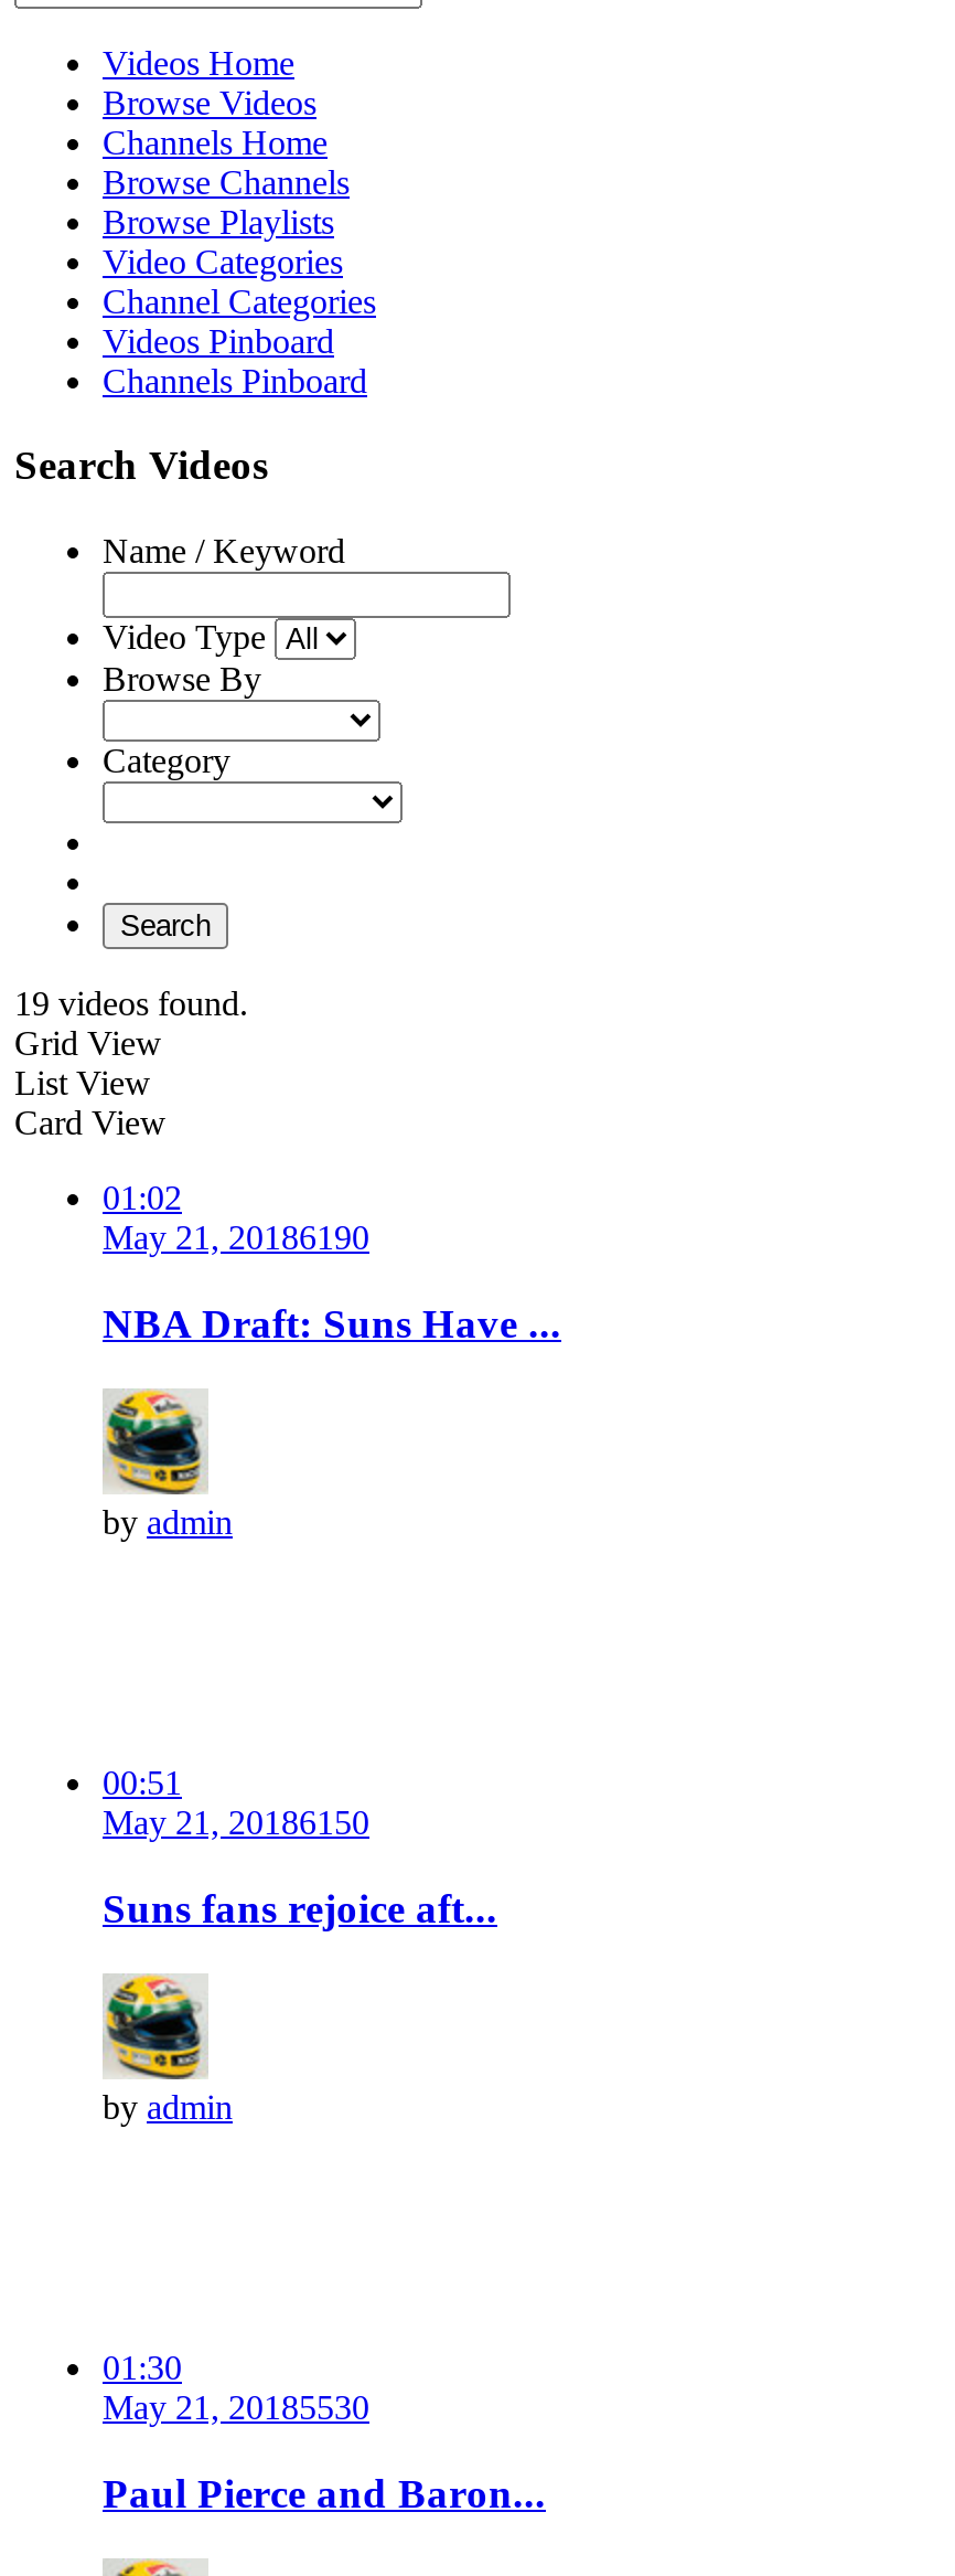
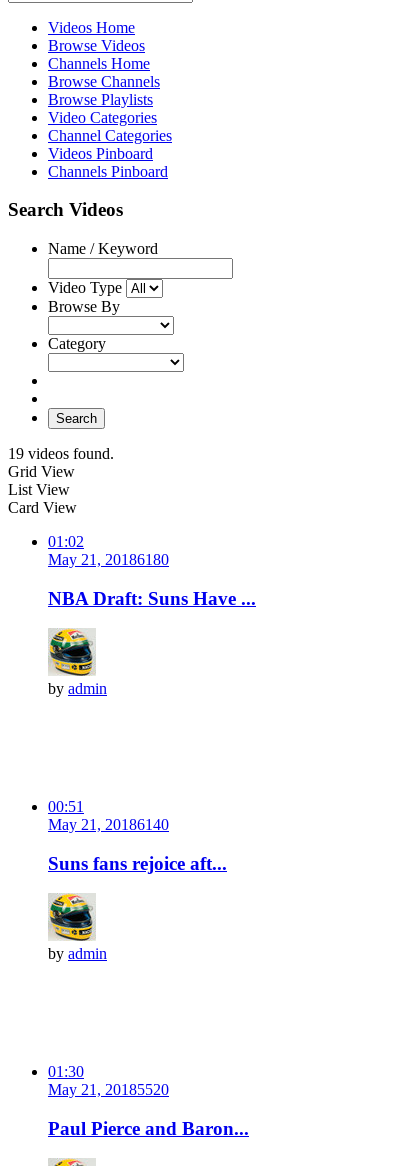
- May 21, 20186190
+ May 21, 20186180

- May 21, 20186150
+ May 21, 20186140

- May 21, 20185530
+ May 21, 20185520
